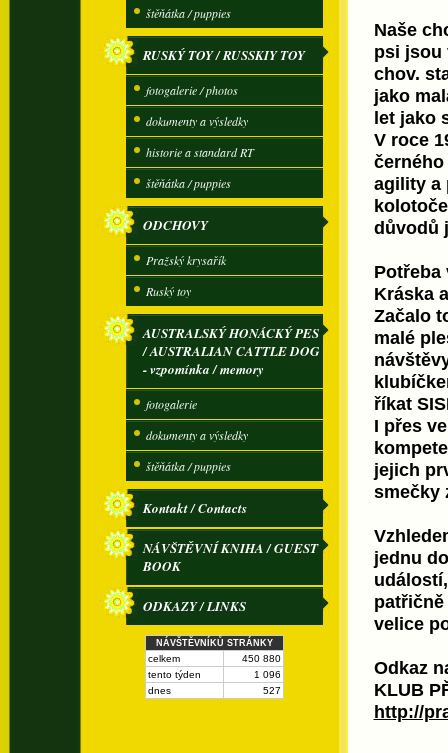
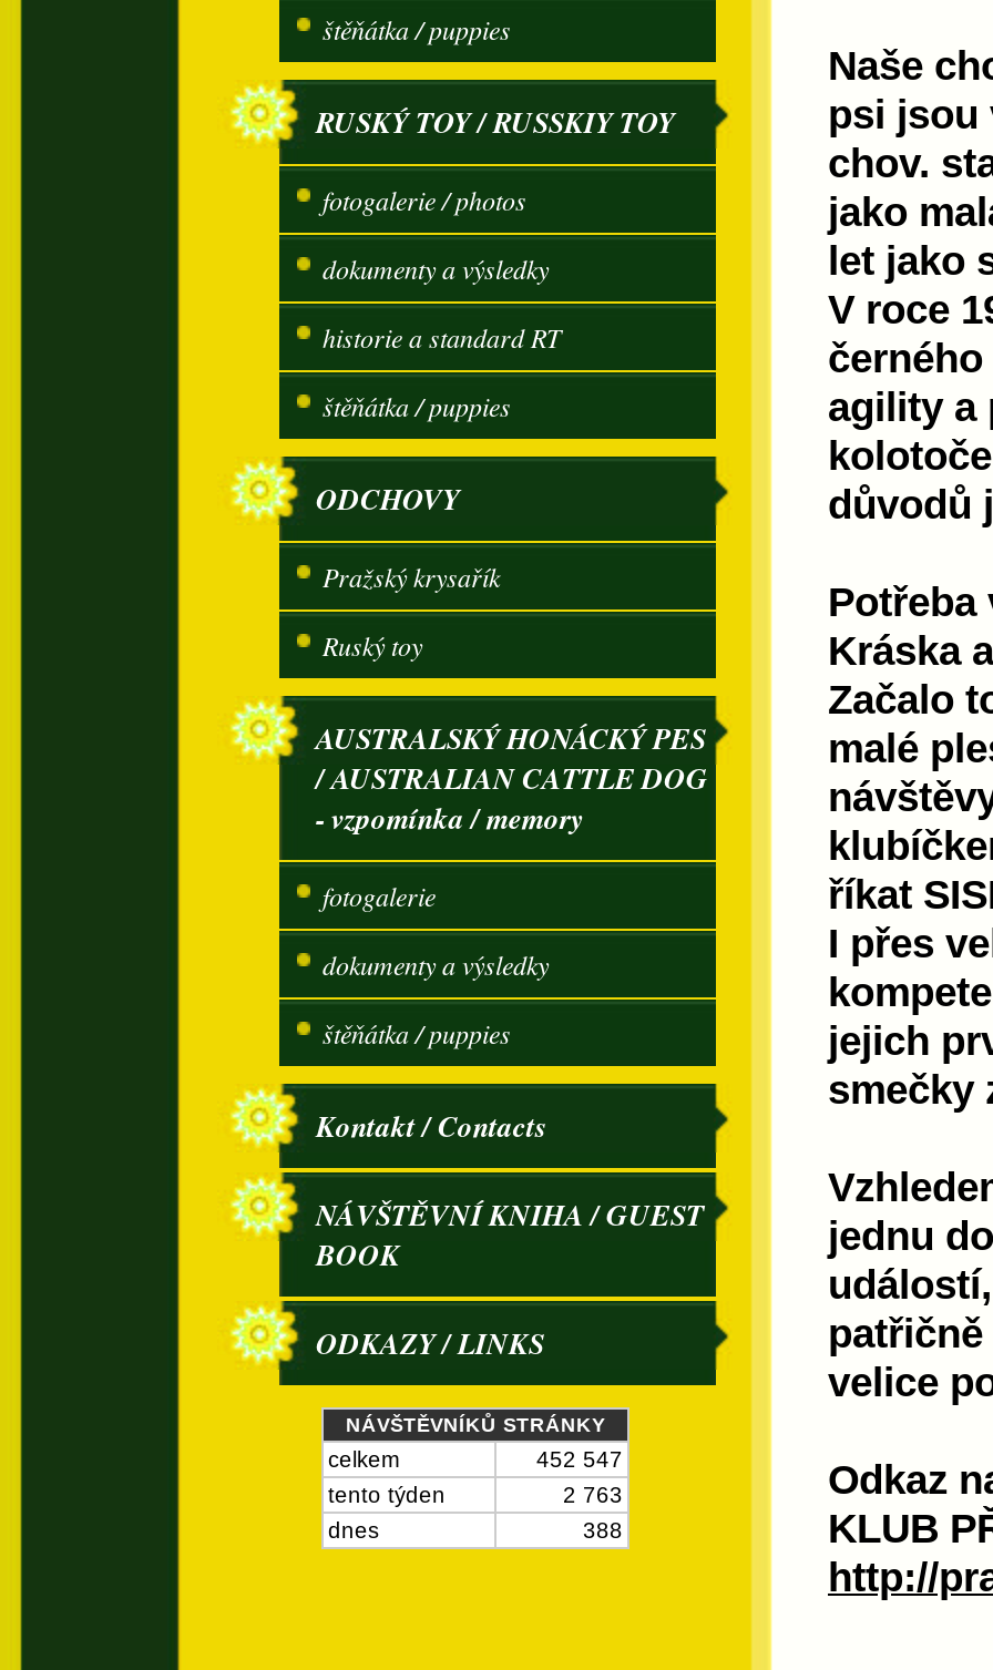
- 450 880
+ 452 547

- 1 096
+ 2 763

- 527
+ 388
